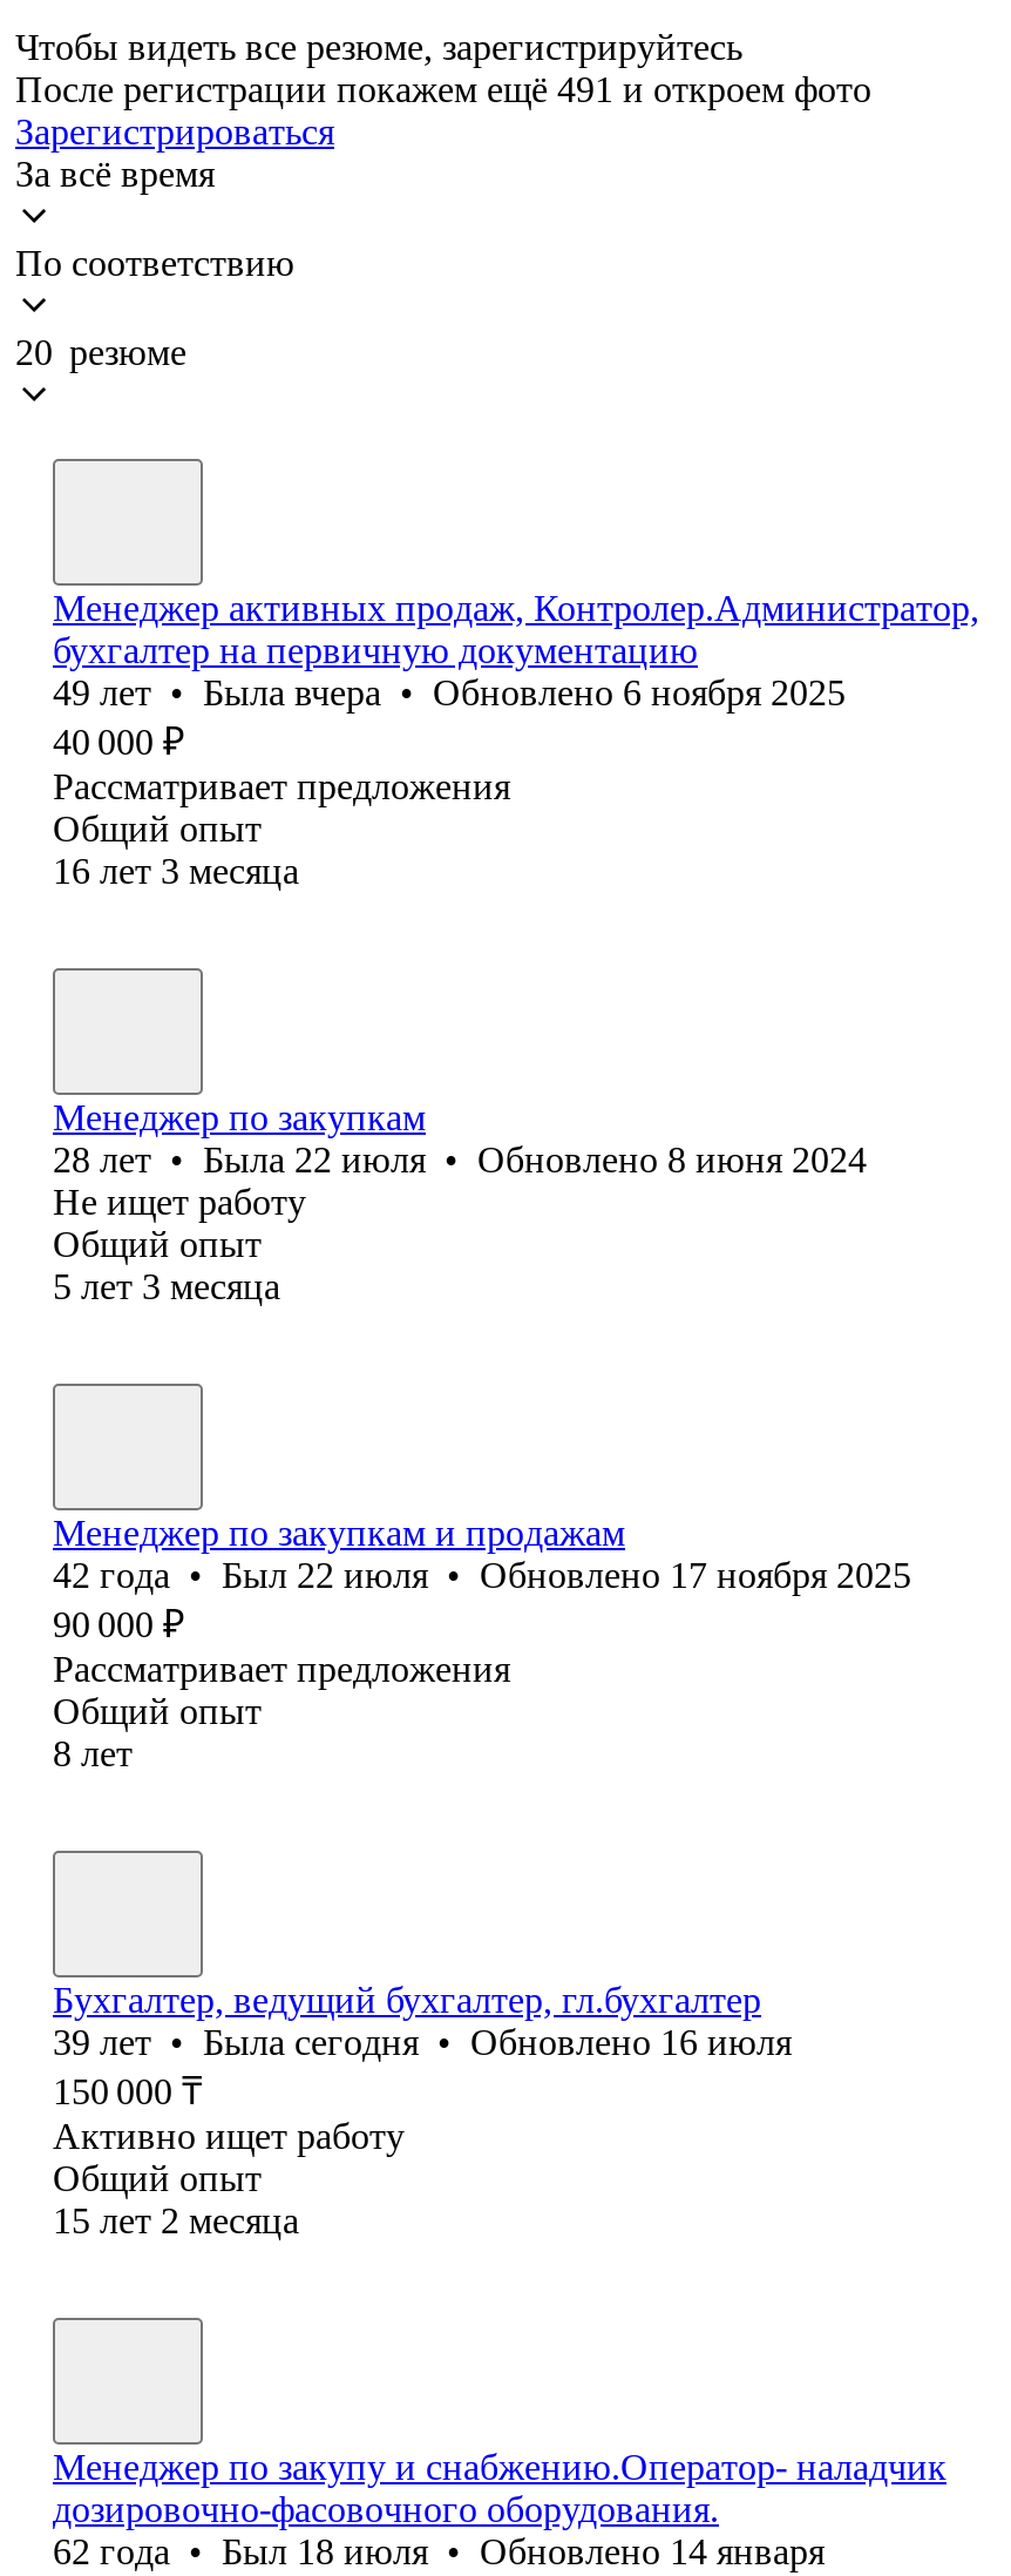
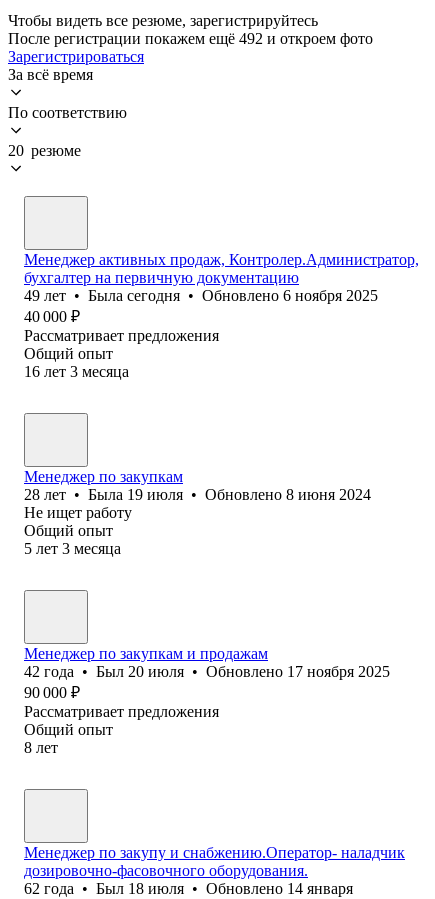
- После регистрации покажем ещё 491 и откроем фото
+ После регистрации покажем ещё 492 и откроем фото

- 49 лет • Была вчера • Обновлено 6 ноября 2025
+ 49 лет • Была сегодня • Обновлено 6 ноября 2025

- 28 лет • Была 22 июля • Обновлено 8 июня 2024
+ 28 лет • Была 19 июля • Обновлено 8 июня 2024

- 42 года • Был 22 июля • Обновлено 17 ноября 2025
+ 42 года • Был 20 июля • Обновлено 17 ноября 2025

- Бухгалтер, ведущий бухгалтер, гл.бухгалтер
- 39 лет • Была сегодня • Обновлено 16 июля
- 150 000 ₸
- Активно ищет работу
- Общий опыт
- 15 лет 2 месяца
